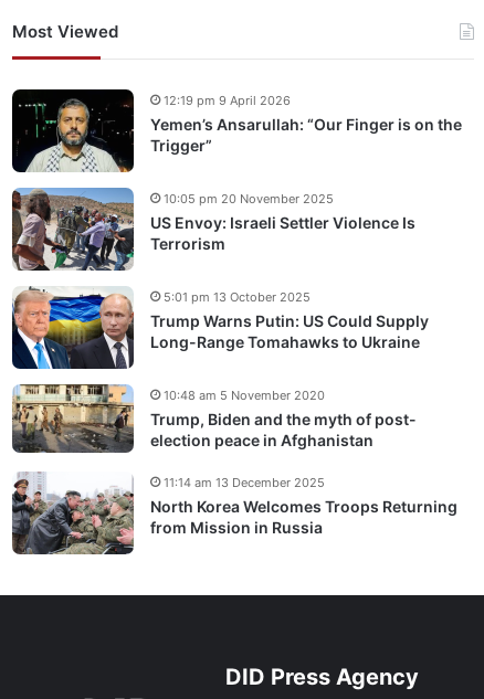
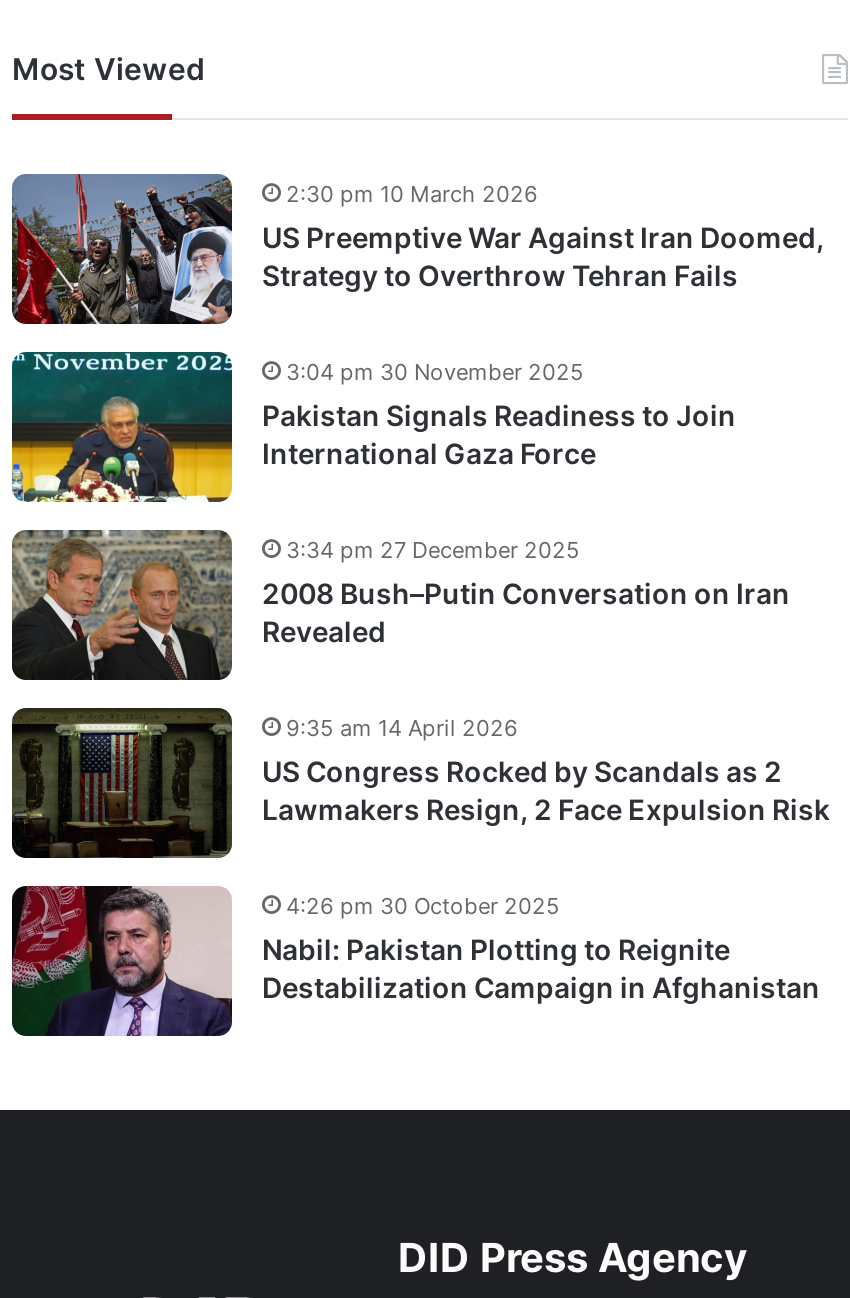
- [image]
- Yemen’s Ansarullah: “Our Finger is on the
- Trigger”
+ [image]
+ US Preemptive War Against Iran Doomed,
+ Strategy to Overthrow Tehran Fails

- 12:19 pm 9 April 2026
+ 2:30 pm 10 March 2026

- [image]
- US Envoy: Israeli Settler Violence Is
- Terrorism
+ [image]
+ Pakistan Signals Readiness to Join
+ International Gaza Force

- 10:05 pm 20 November 2025
+ 3:04 pm 30 November 2025

- [image]
- Trump Warns Putin: US Could Supply
- Long-Range Tomahawks to Ukraine
+ [image]
+ 2008 Bush–Putin Conversation on Iran
+ Revealed

- 5:01 pm 13 October 2025
+ 3:34 pm 27 December 2025

- [image]
- Trump, Biden and the myth of post-
- election peace in Afghanistan
+ [image]
+ US Congress Rocked by Scandals as 2
+ Lawmakers Resign, 2 Face Expulsion Risk

- 10:48 am 5 November 2020
+ 9:35 am 14 April 2026

- [image]
- North Korea Welcomes Troops Returning
- from Mission in Russia
+ [image]
+ Nabil: Pakistan Plotting to Reignite
+ Destabilization Campaign in Afghanistan

- 11:14 am 13 December 2025
+ 4:26 pm 30 October 2025
